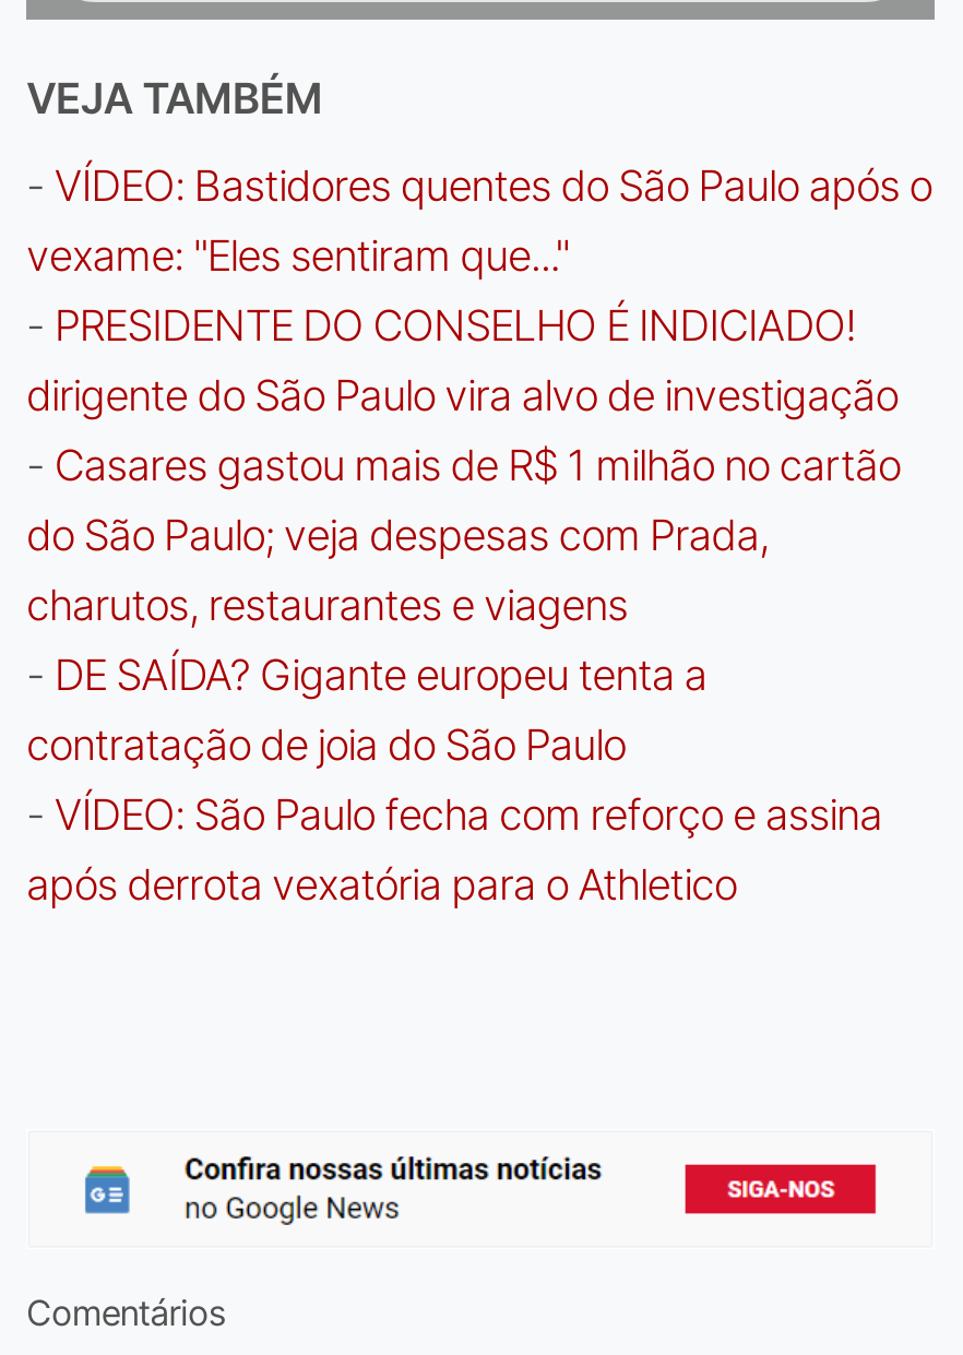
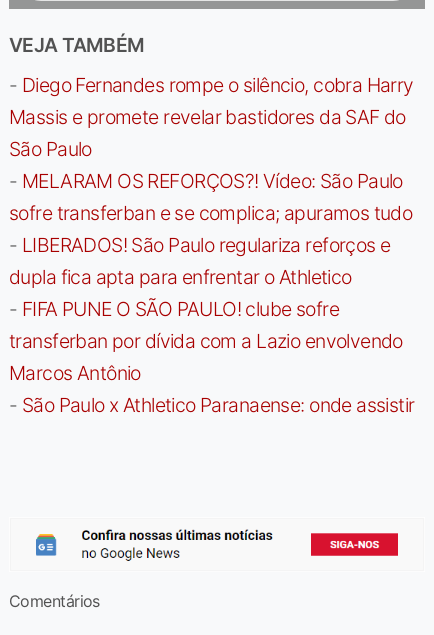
- - VÍDEO: Bastidores quentes do São Paulo após o
- vexame: "Eles sentiram que..."
- - PRESIDENTE DO CONSELHO É INDICIADO!
- dirigente do São Paulo vira alvo de investigação
- - Casares gastou mais de R$ 1 milhão no cartão
- do São Paulo; veja despesas com Prada,
- charutos, restaurantes e viagens
- - DE SAÍDA? Gigante europeu tenta a
- contratação de joia do São Paulo
- - VÍDEO: São Paulo fecha com reforço e assina
- após derrota vexatória para o Athletico
+ - Diego Fernandes rompe o silêncio, cobra Harry
+ Massis e promete revelar bastidores da SAF do
+ São Paulo
+ - MELARAM OS REFORÇOS?! Vídeo: São Paulo
+ sofre transferban e se complica; apuramos tudo
+ - LIBERADOS! São Paulo regulariza reforços e
+ dupla fica apta para enfrentar o Athletico
+ - FIFA PUNE O SÃO PAULO! clube sofre
+ transferban por dívida com a Lazio envolvendo
+ Marcos Antônio
+ - São Paulo x Athletico Paranaense: onde assistir
